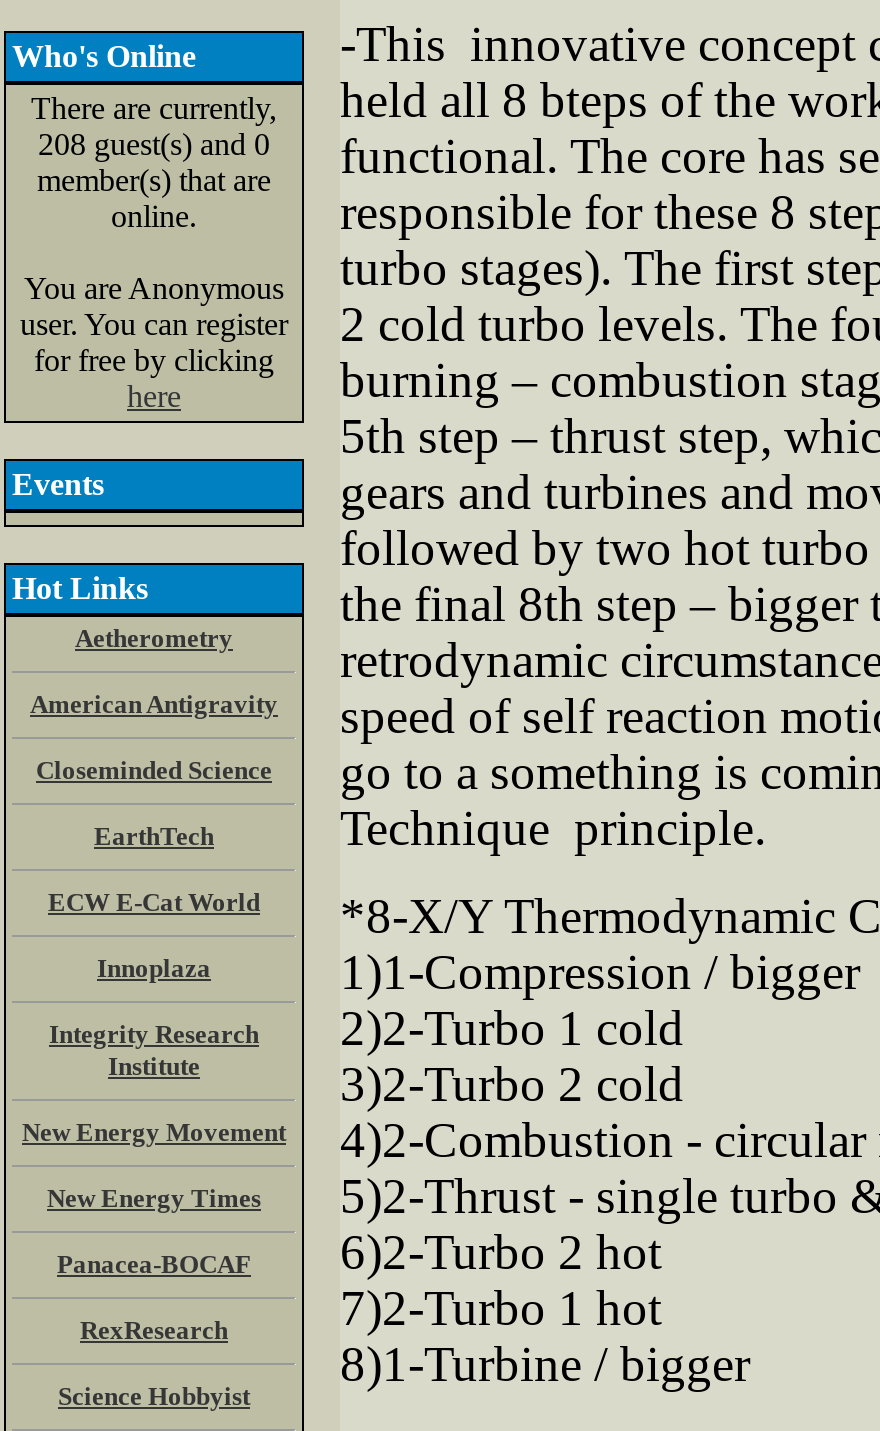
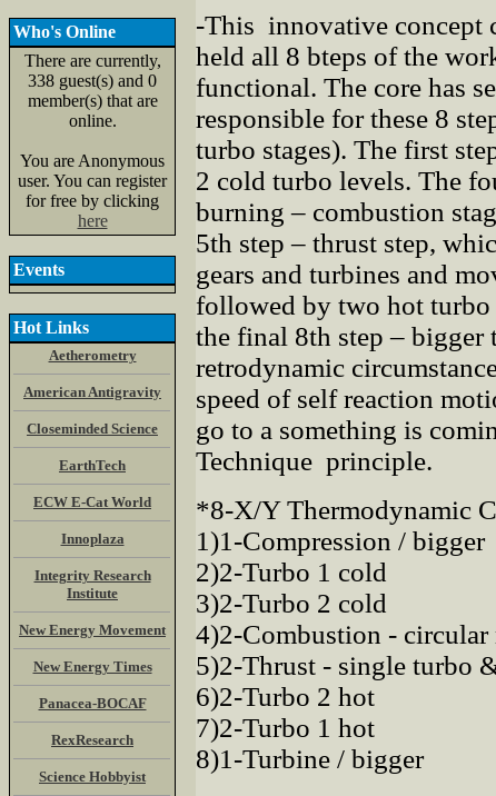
- 208 guest(s) and 0
+ 338 guest(s) and 0
